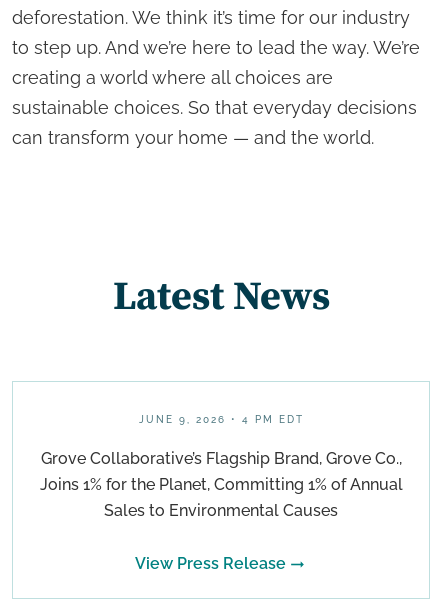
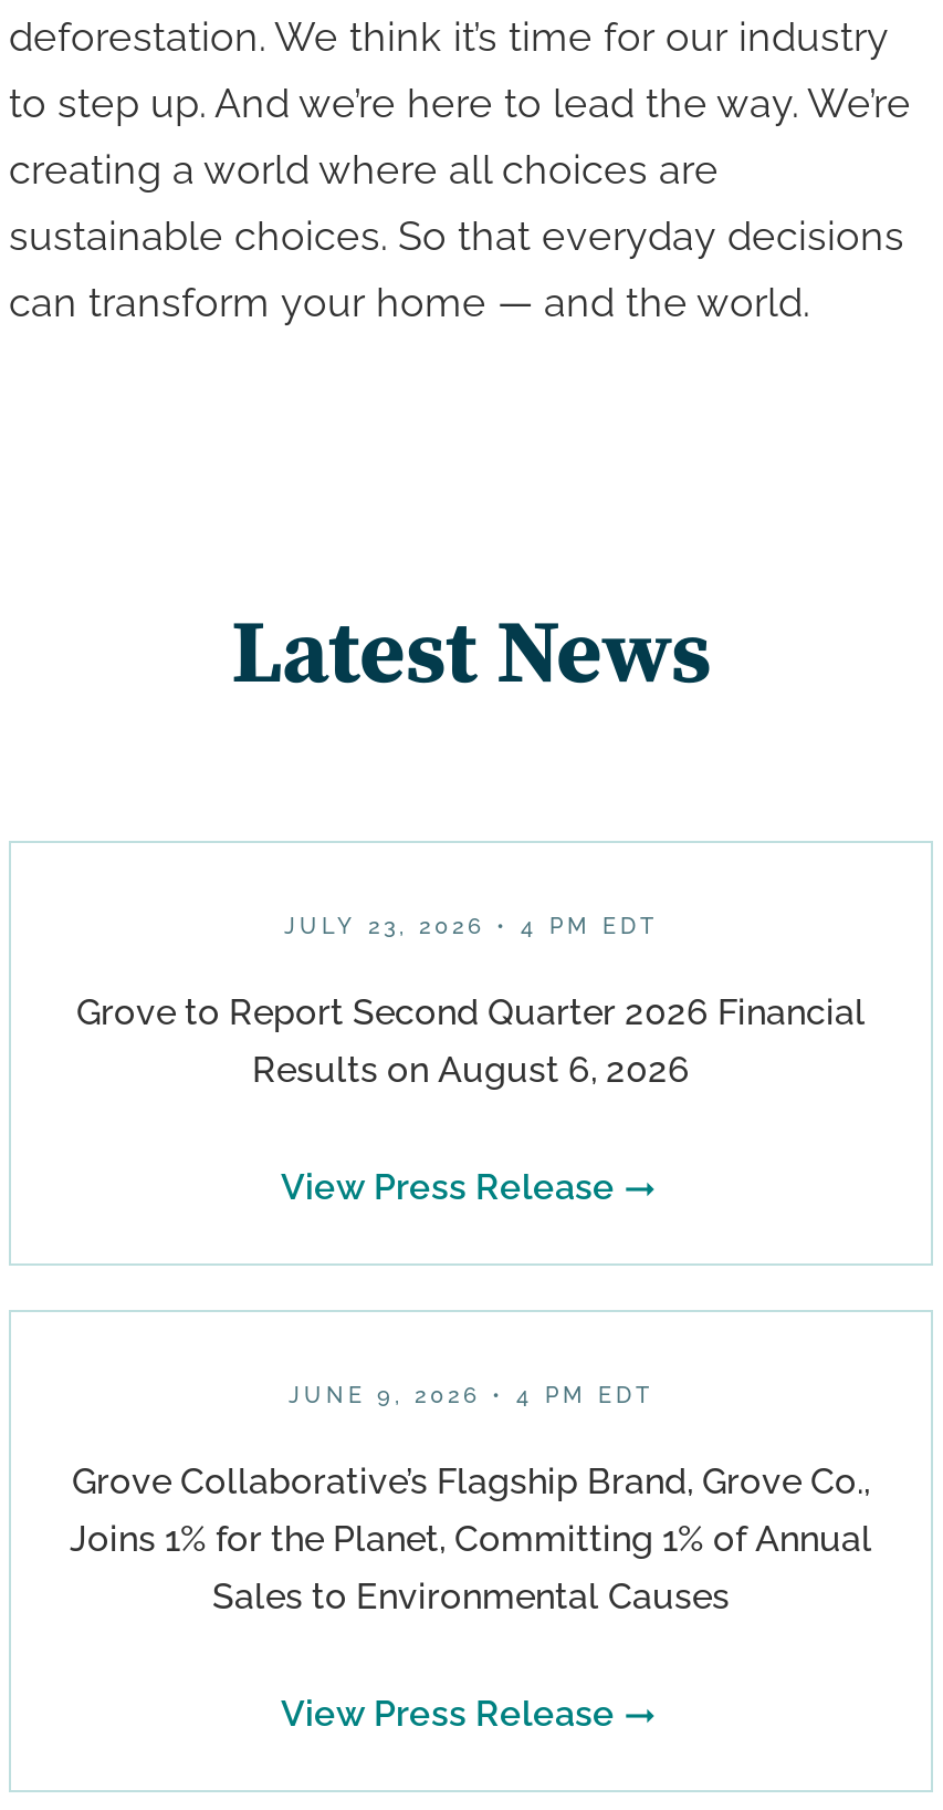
+ JULY 23, 2026 • 4 PM EDT
+ Grove to Report Second Quarter 2026 Financial
+ Results on August 6, 2026
+ View Press Release
